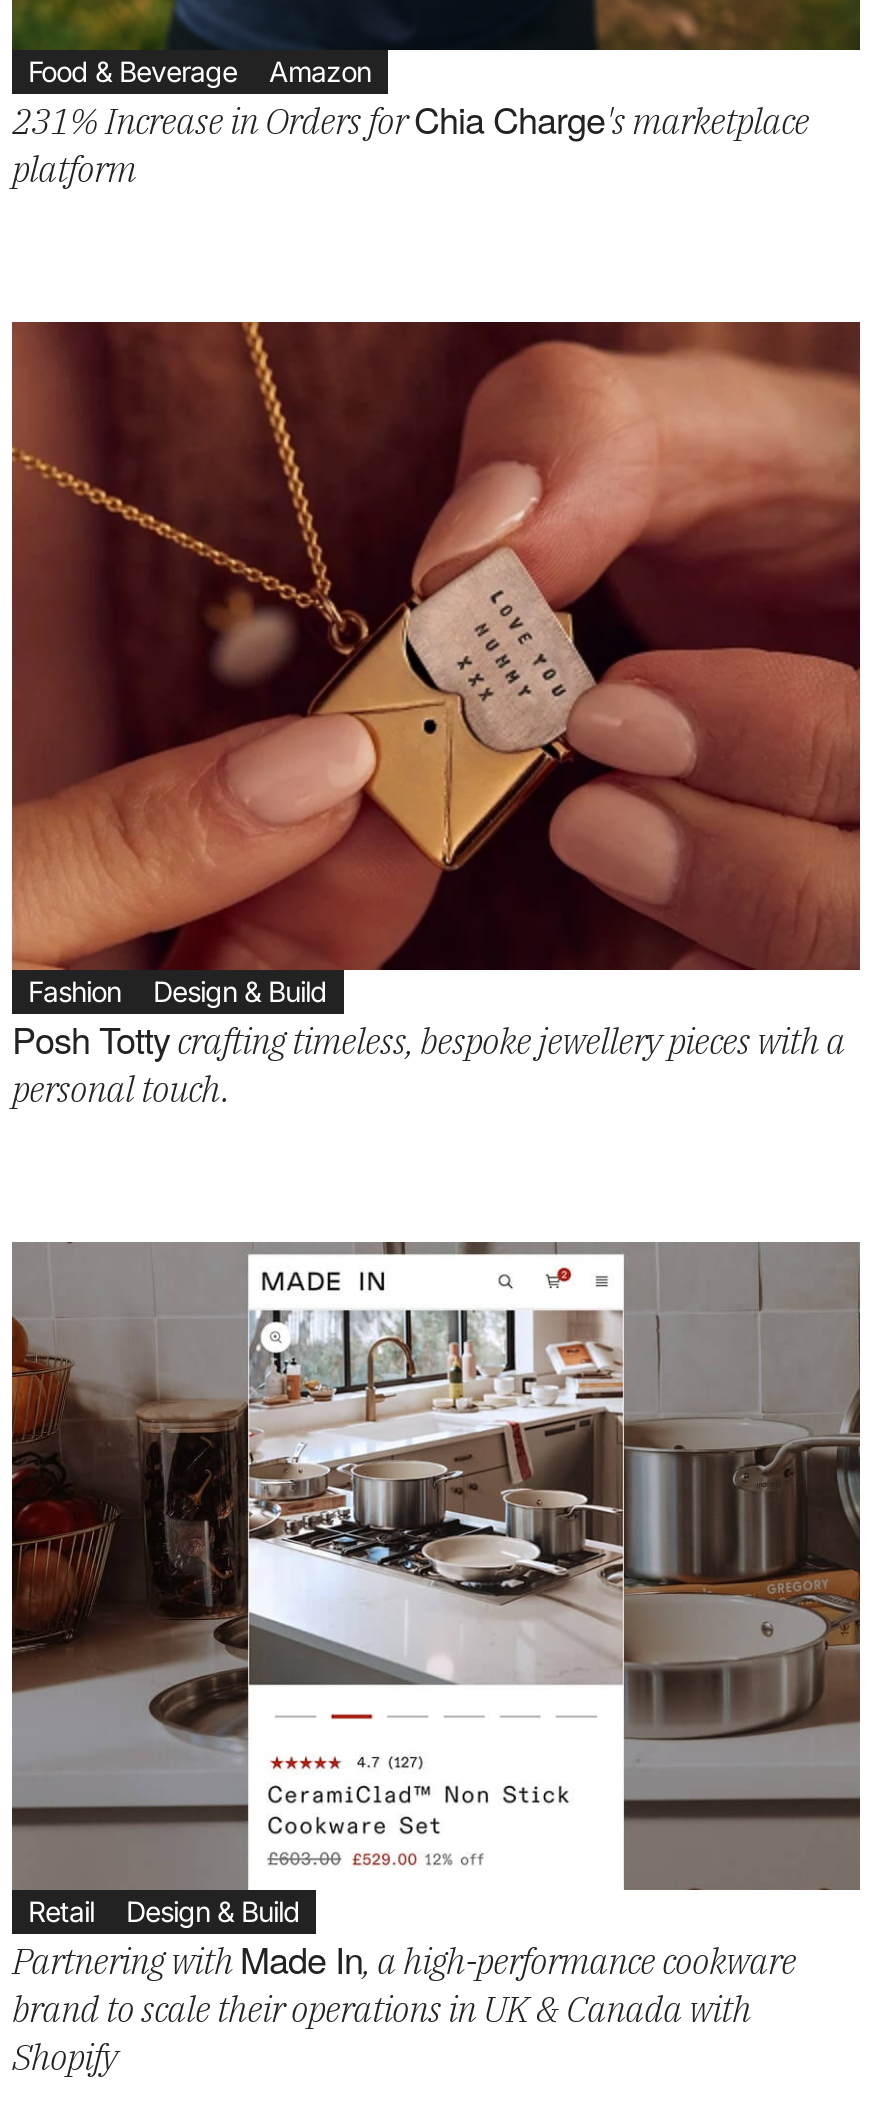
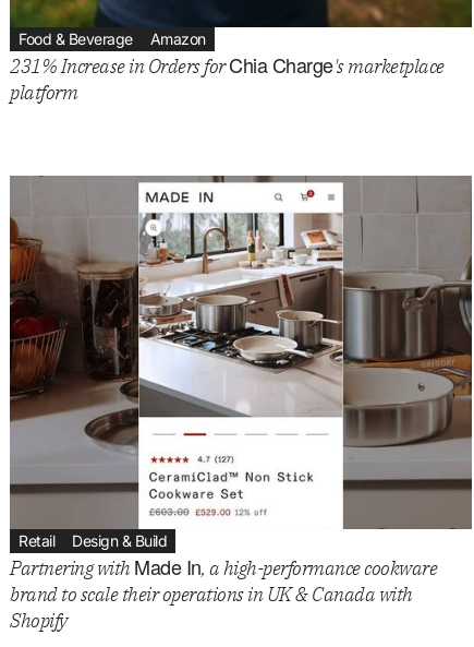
- [image]
- Fashion
- Design & Build
- Posh Tottycrafting timeless, bespoke jewellery pieces with a
- personal touch.
